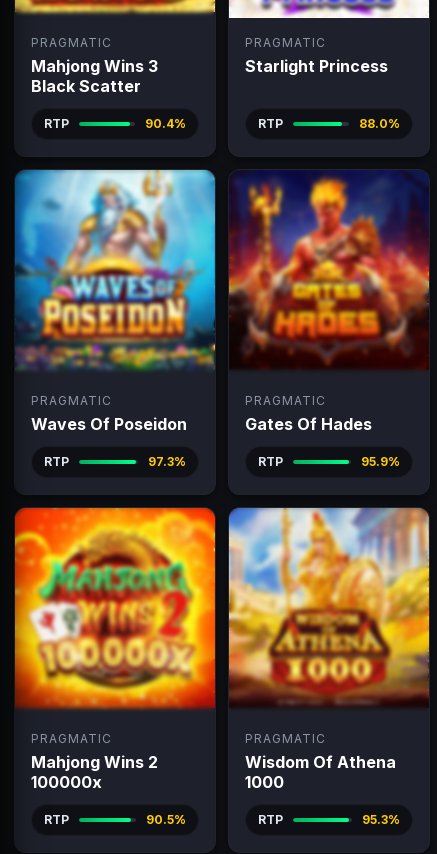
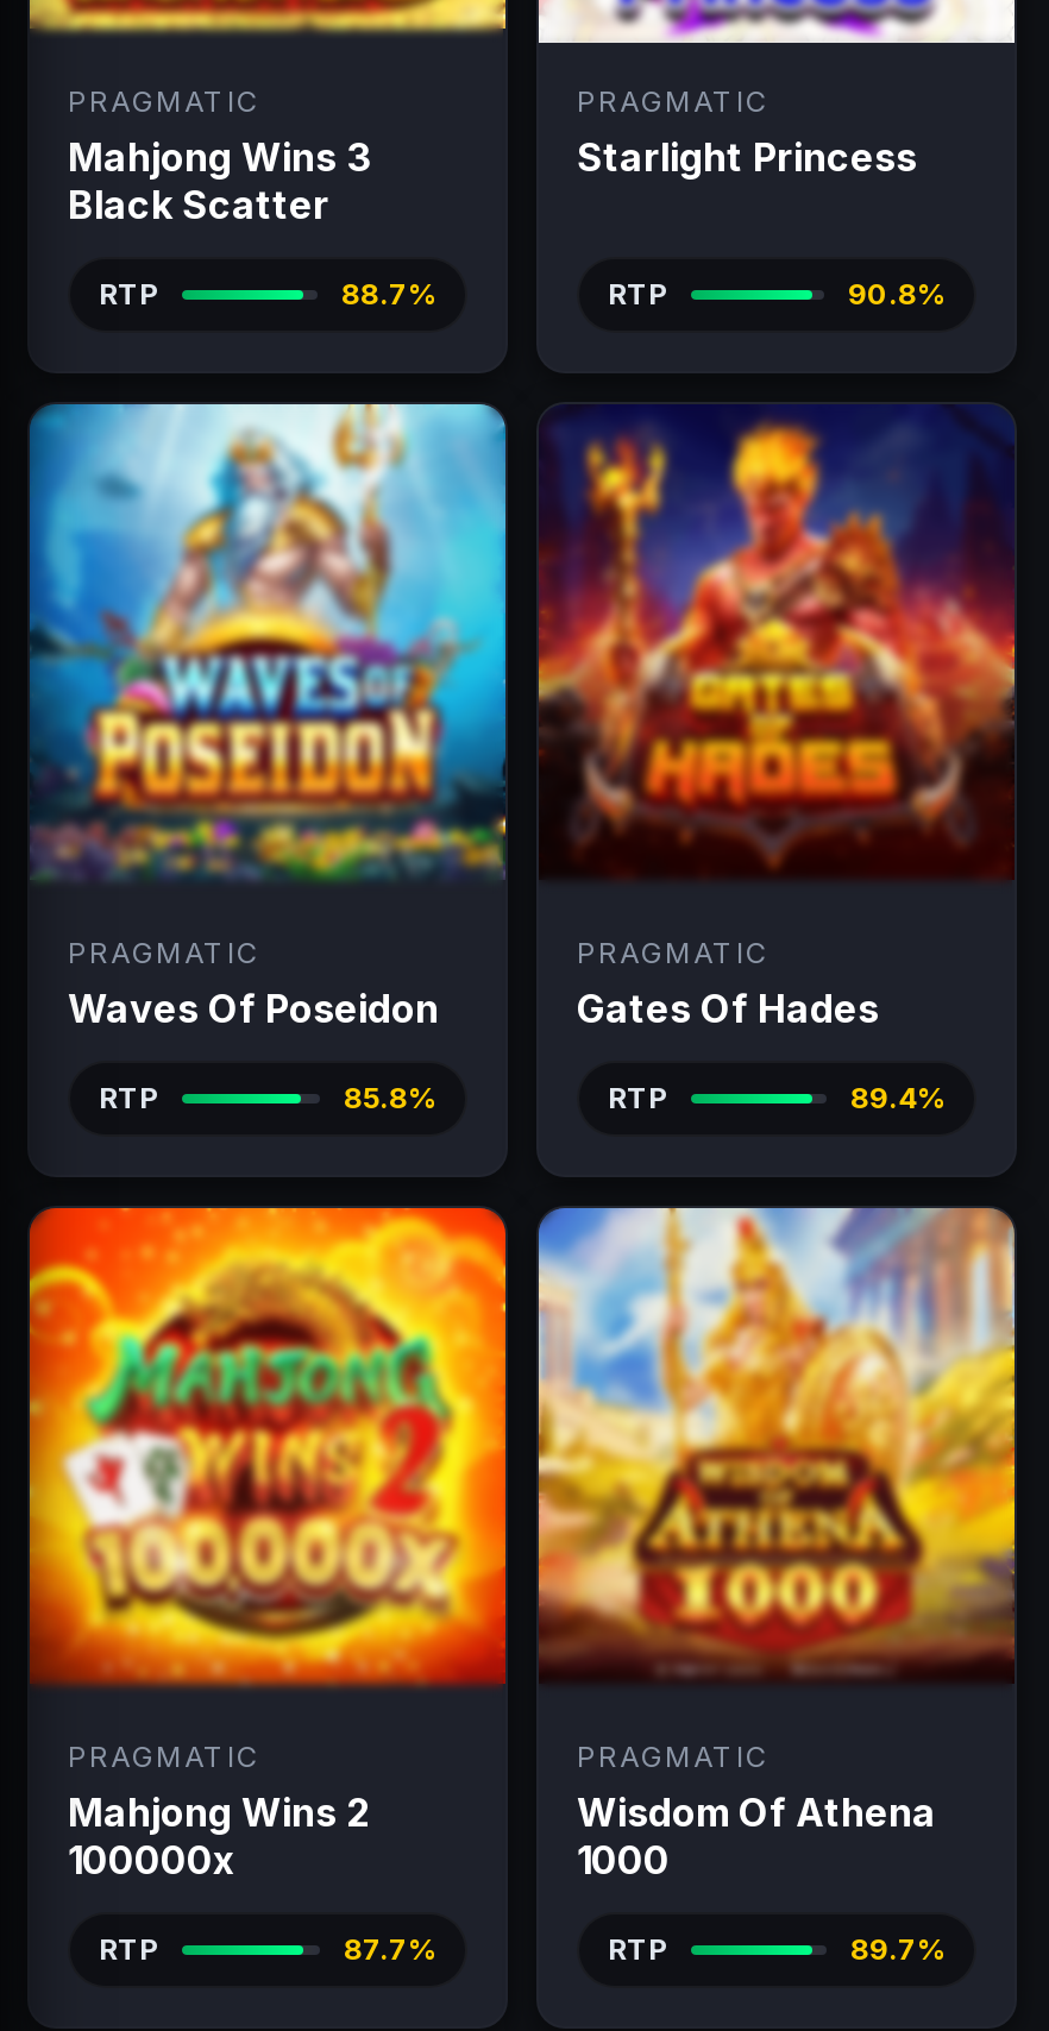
- 90.4%
+ 88.7%

- 88.0%
+ 90.8%

- 97.3%
+ 85.8%

- 95.9%
+ 89.4%

- 90.5%
+ 87.7%

- 95.3%
+ 89.7%
